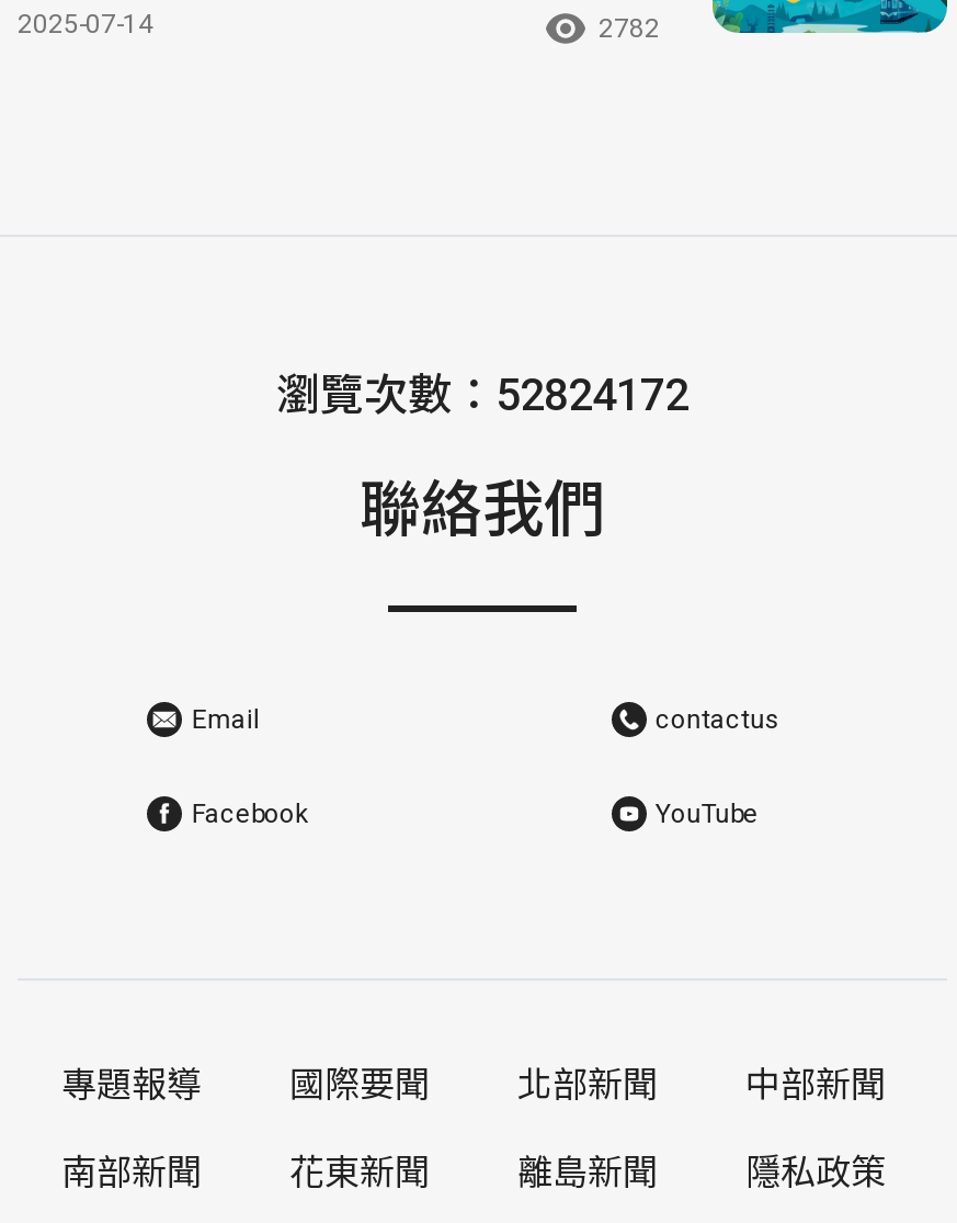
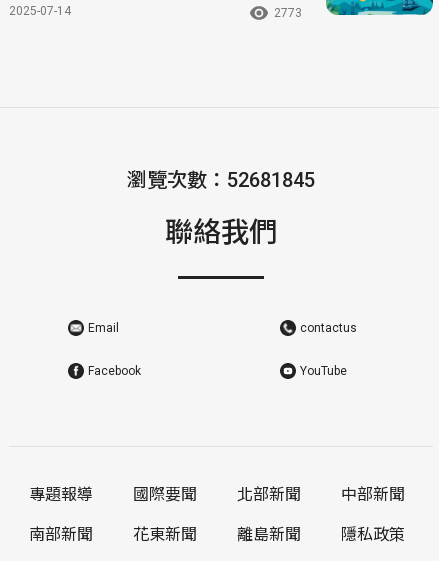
- 2782
+ 2773

- 瀏覽次數：52824172
+ 瀏覽次數：52681845
